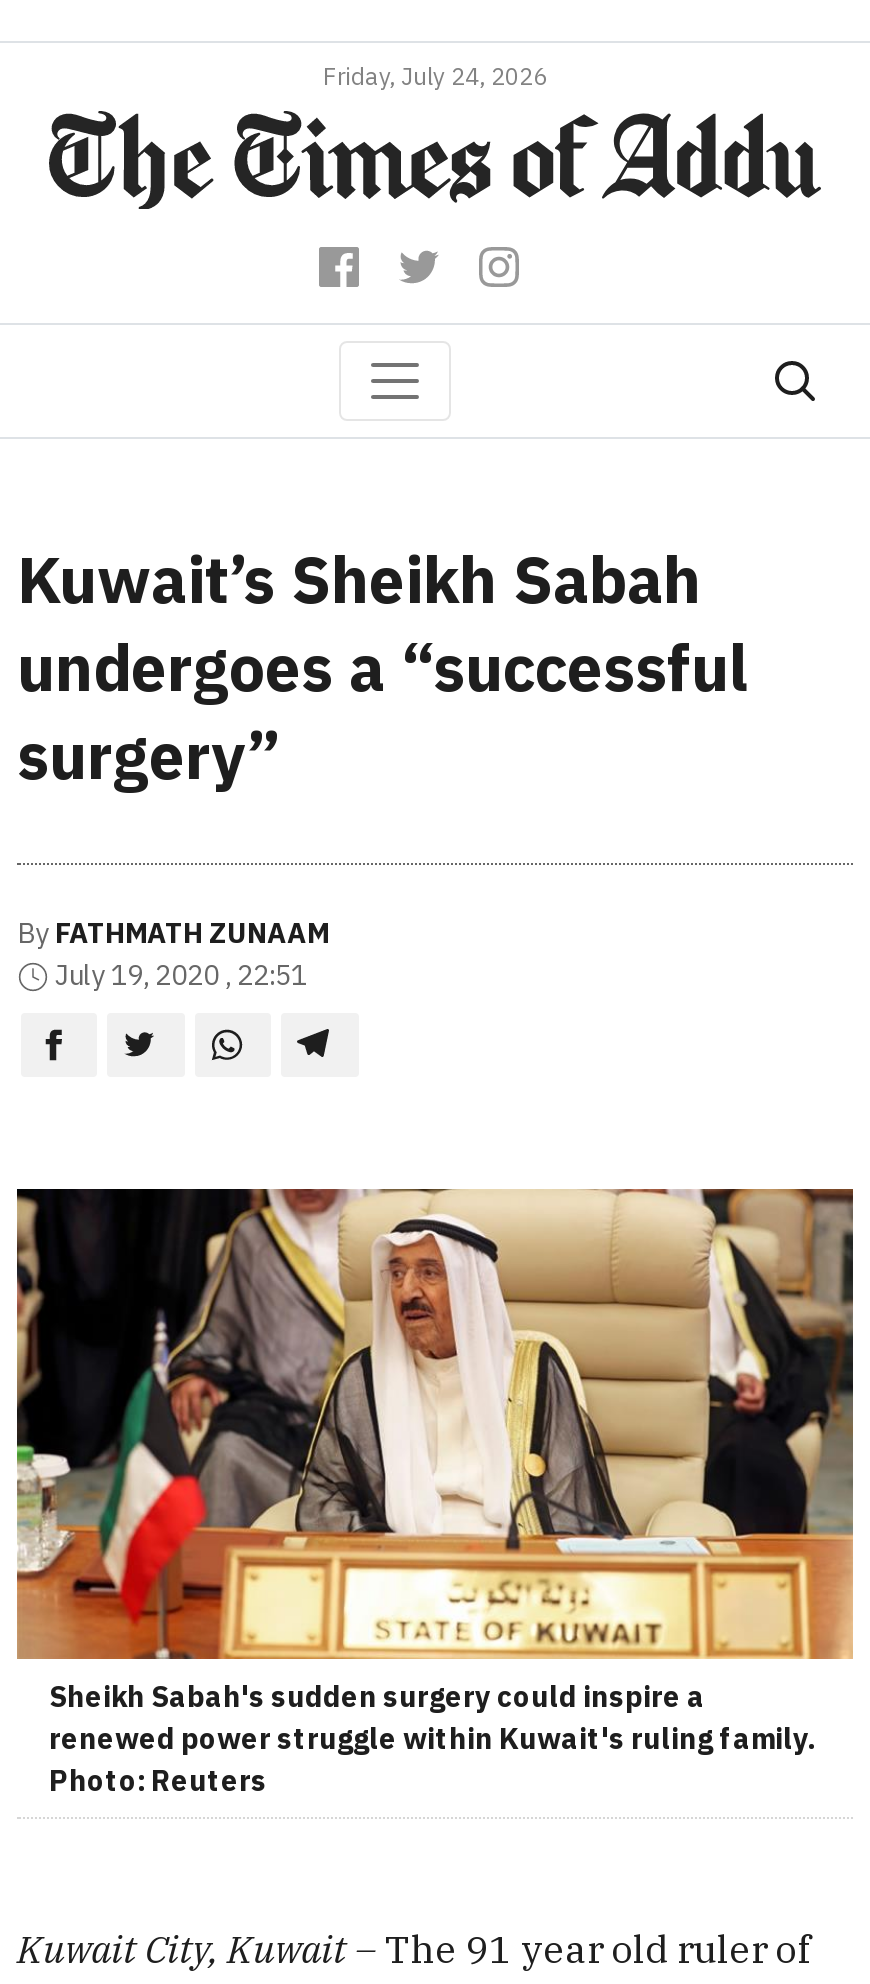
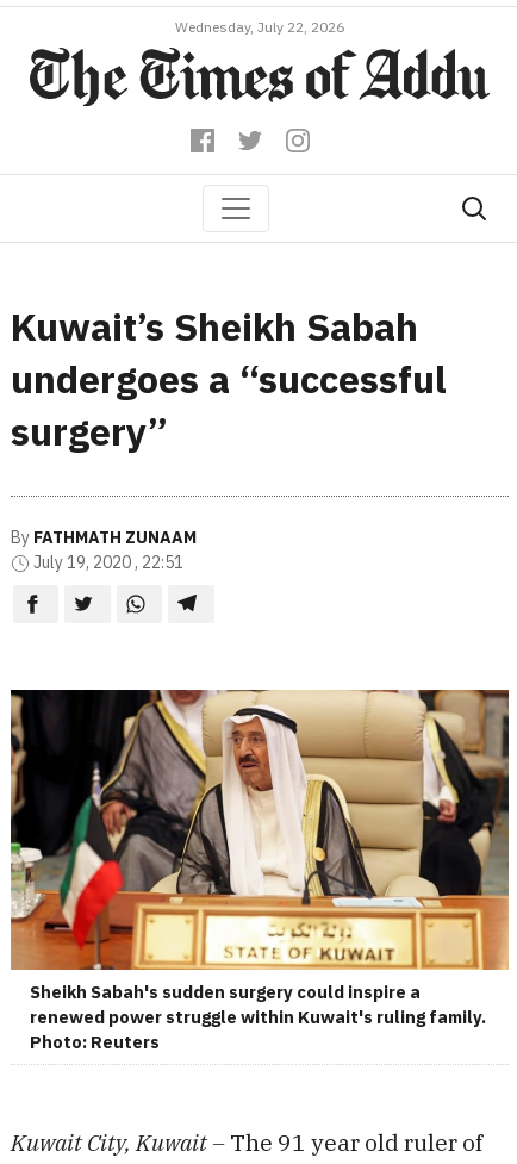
- Friday, July 24, 2026
+ Wednesday, July 22, 2026
